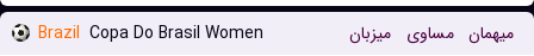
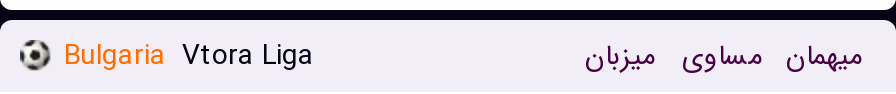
- Brazil Copa Do Brasil Women
+ Bulgaria Vtora Liga
